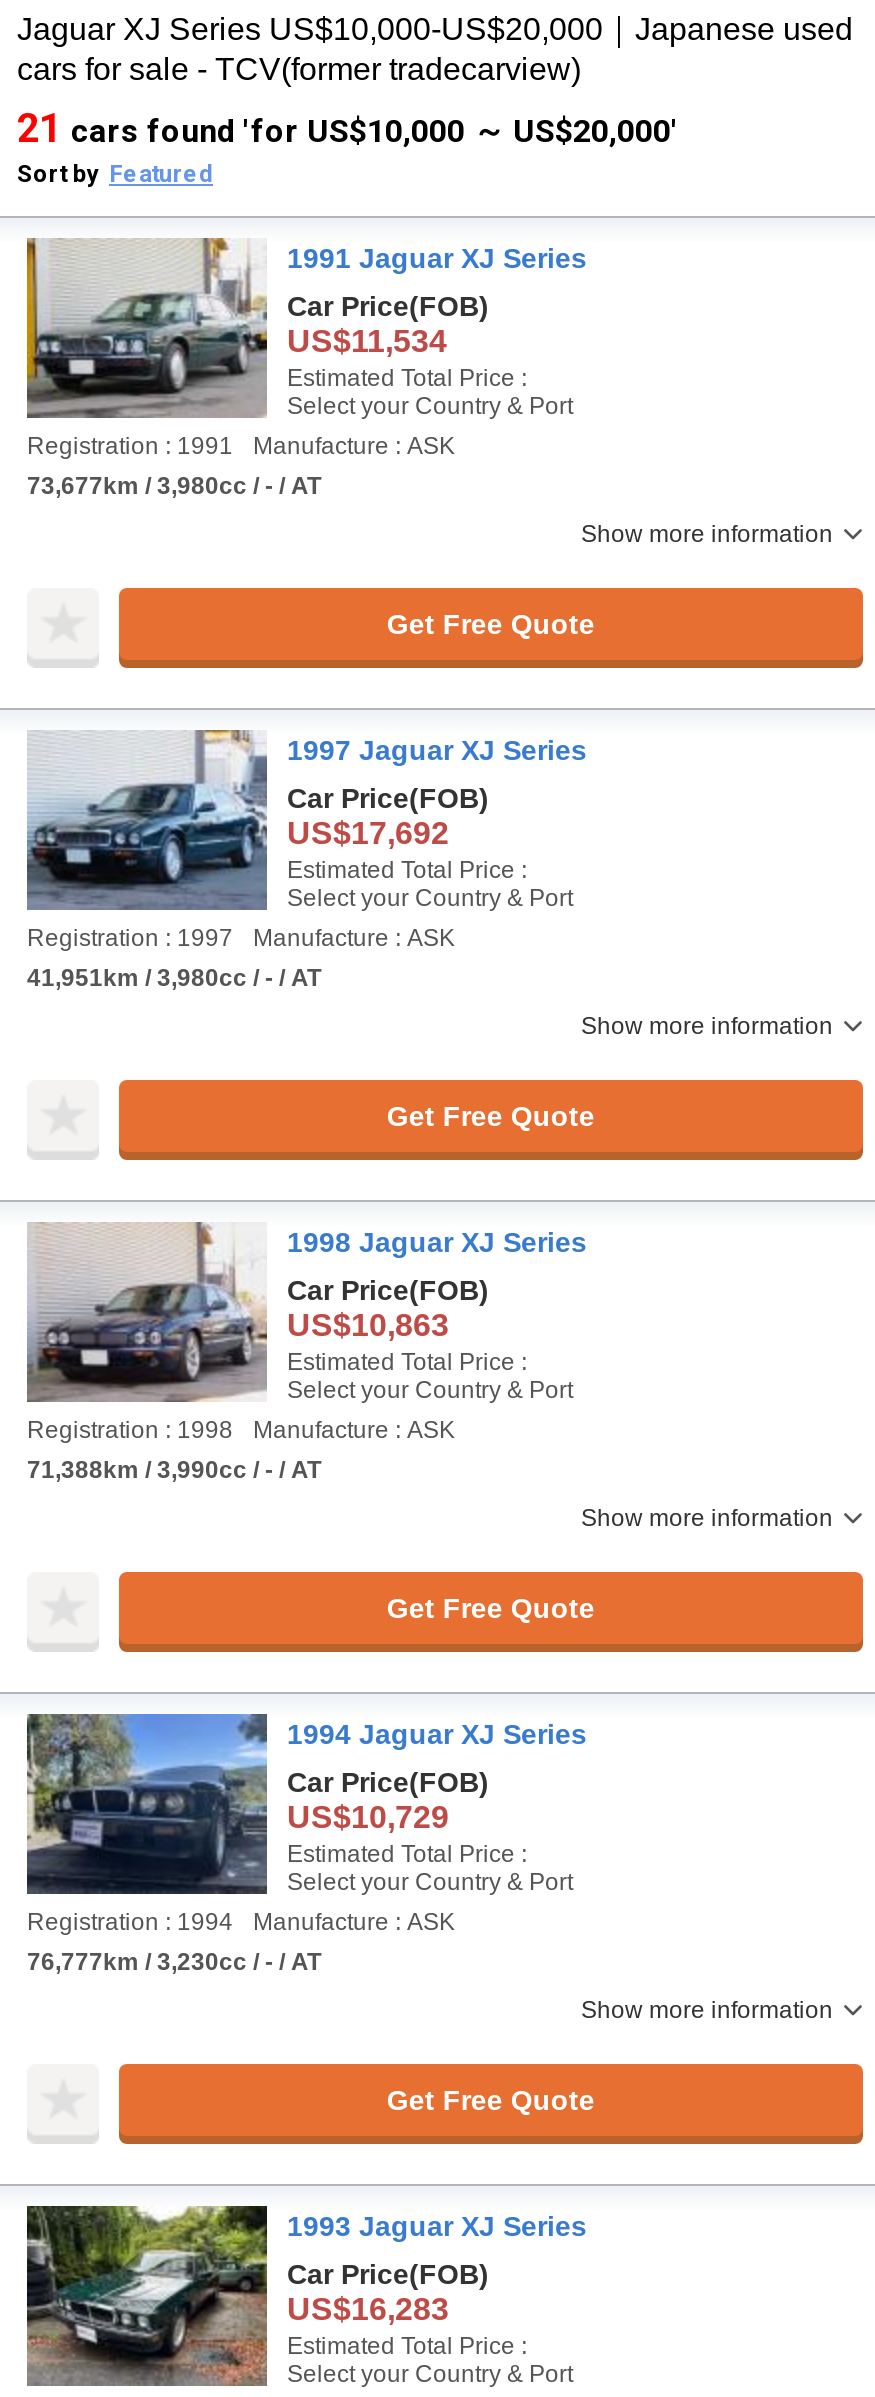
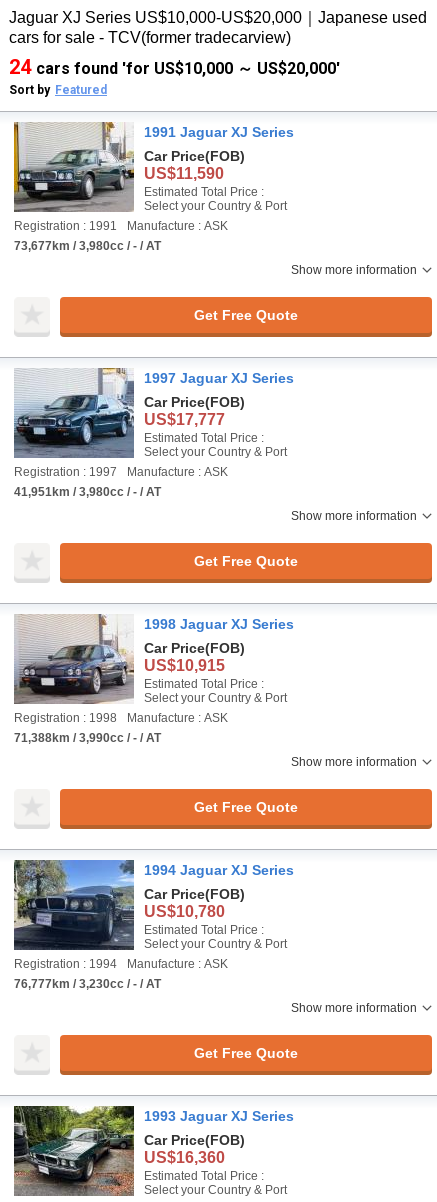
- 21 cars found 'for US$10,000 ～ US$20,000'
+ 24 cars found 'for US$10,000 ～ US$20,000'

- US$11,534
+ US$11,590

- US$17,692
+ US$17,777

- US$10,863
+ US$10,915

- US$10,729
+ US$10,780

- US$16,283
+ US$16,360
